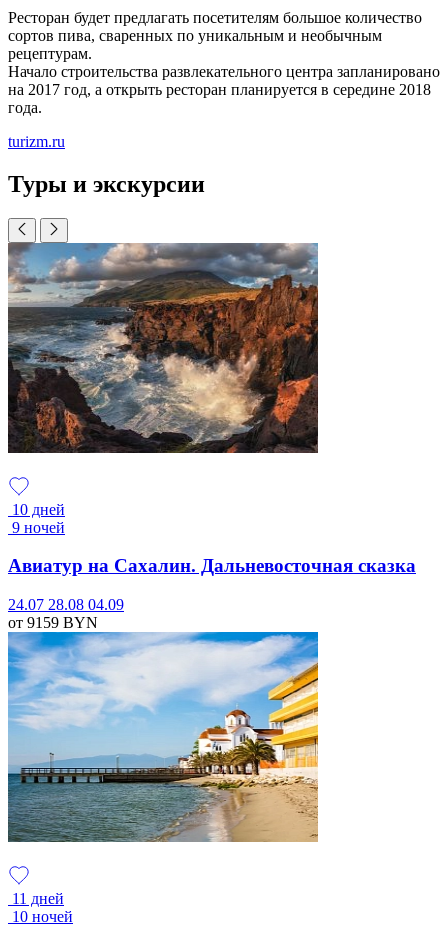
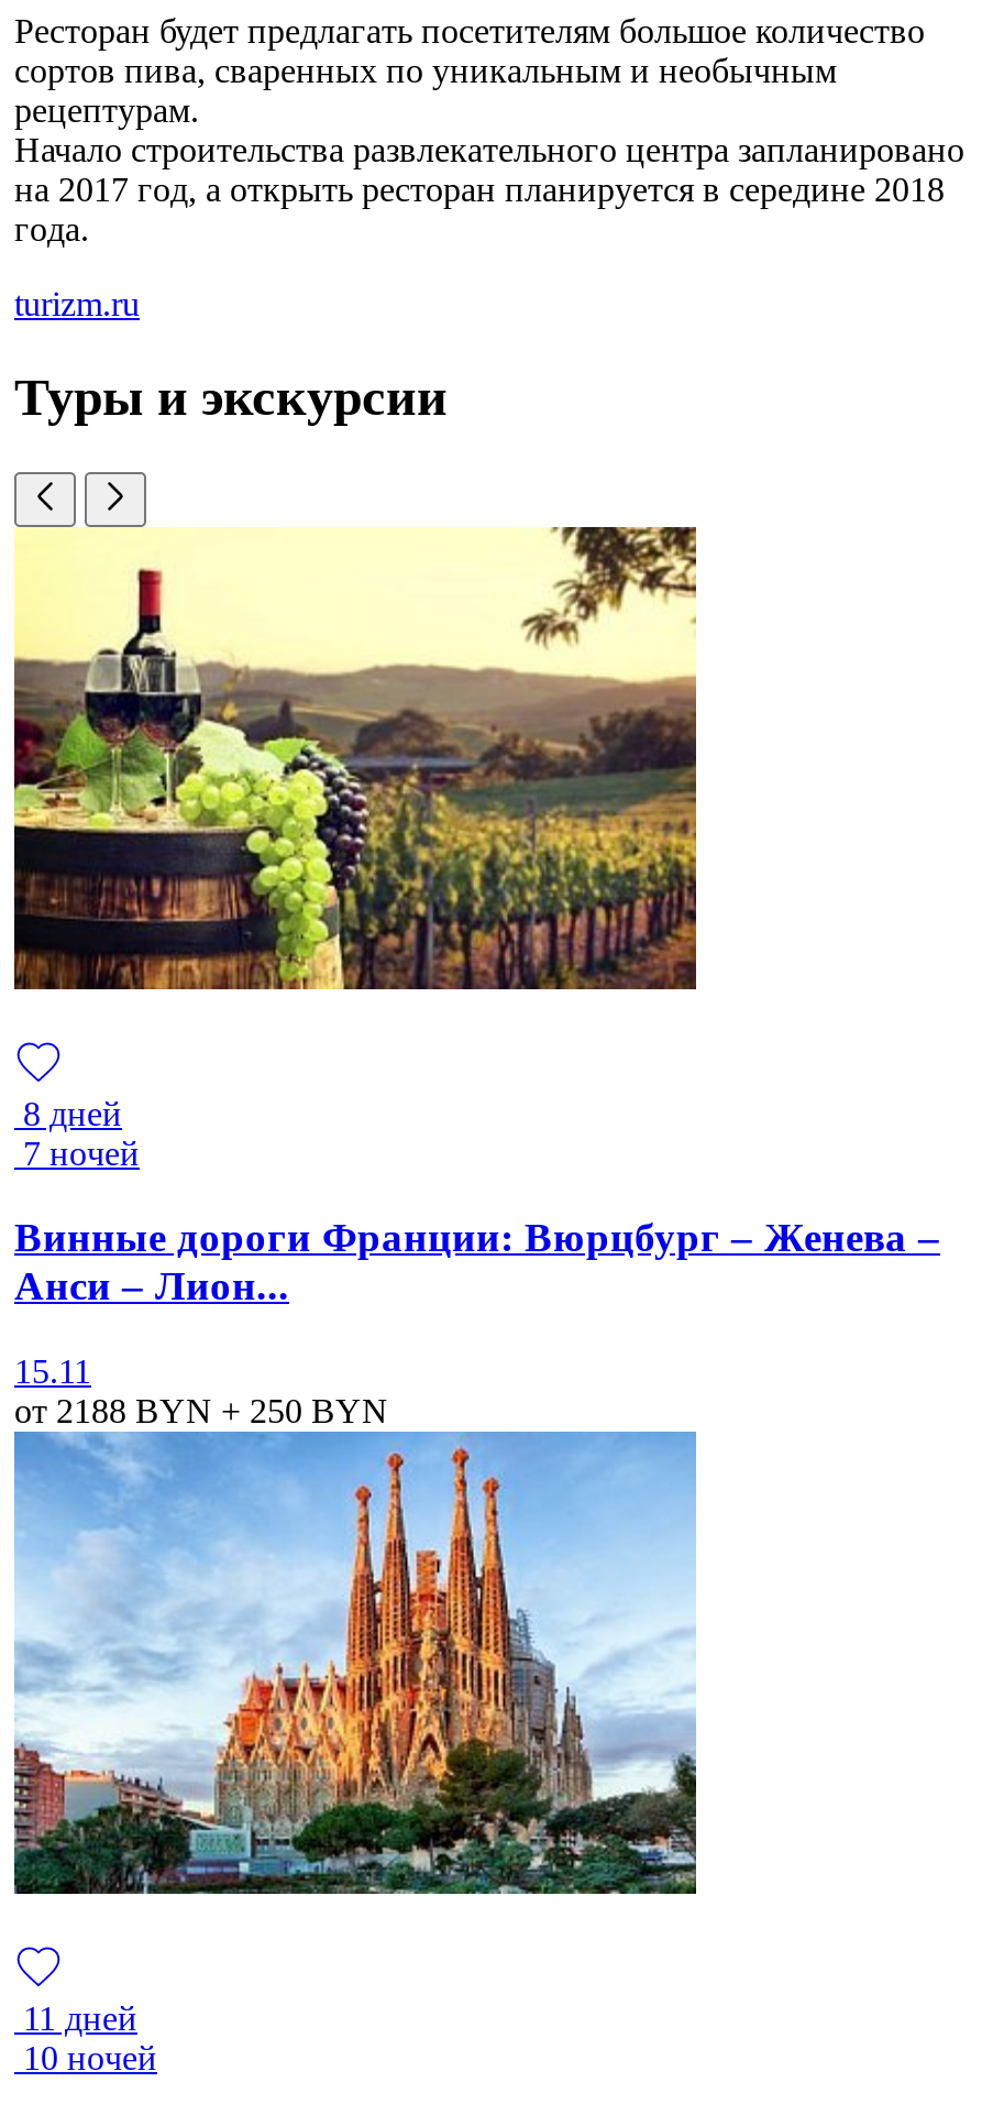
- [image]
+ [image]

- 10 дней
- 9 ночей
+ 8 дней
+ 7 ночей

- Авиатур на Сахалин. Дальневосточная сказка
+ Винные дороги Франции: Вюрцбург – Женева –
+ Анси – Лион...

- [image]
- 24.07 28.08 04.09
- от 9159 BYN
+ [image]
+ 15.11
+ от 2188 BYN + 250 BYN
